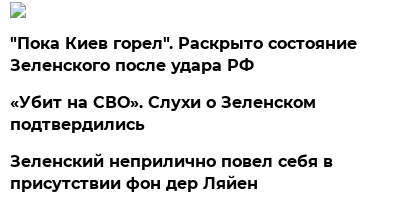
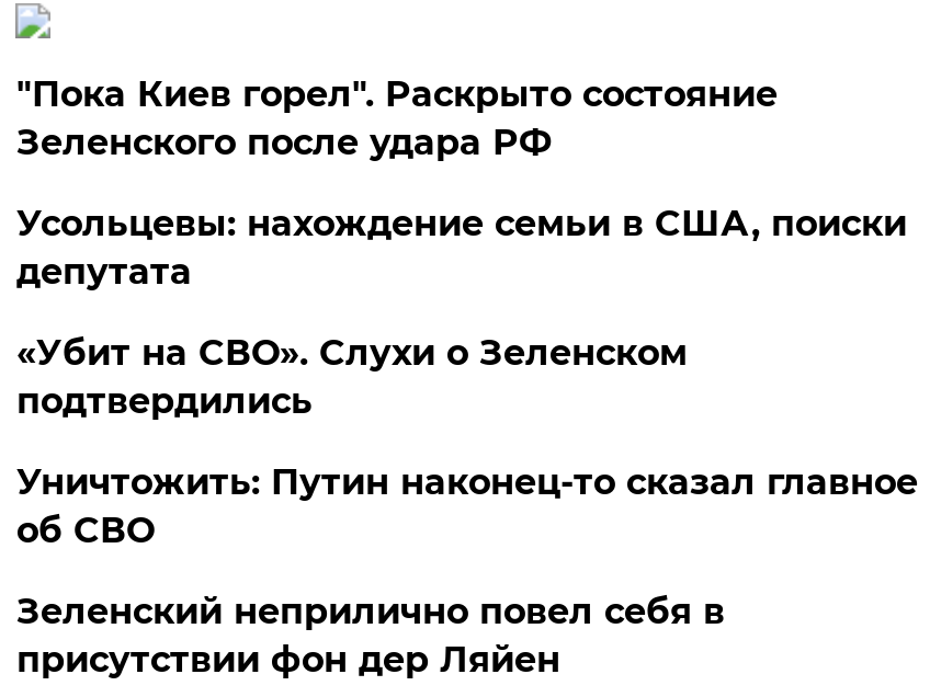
+ Усольцевы: нахождение семьи в США, поиски
+ депутата

+ Уничтожить: Путин наконец-то сказал главное
+ об СВО
